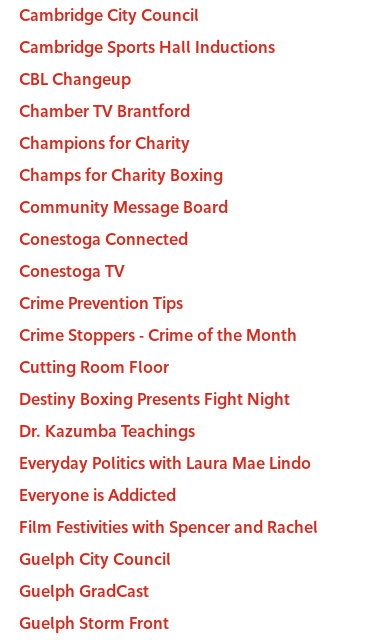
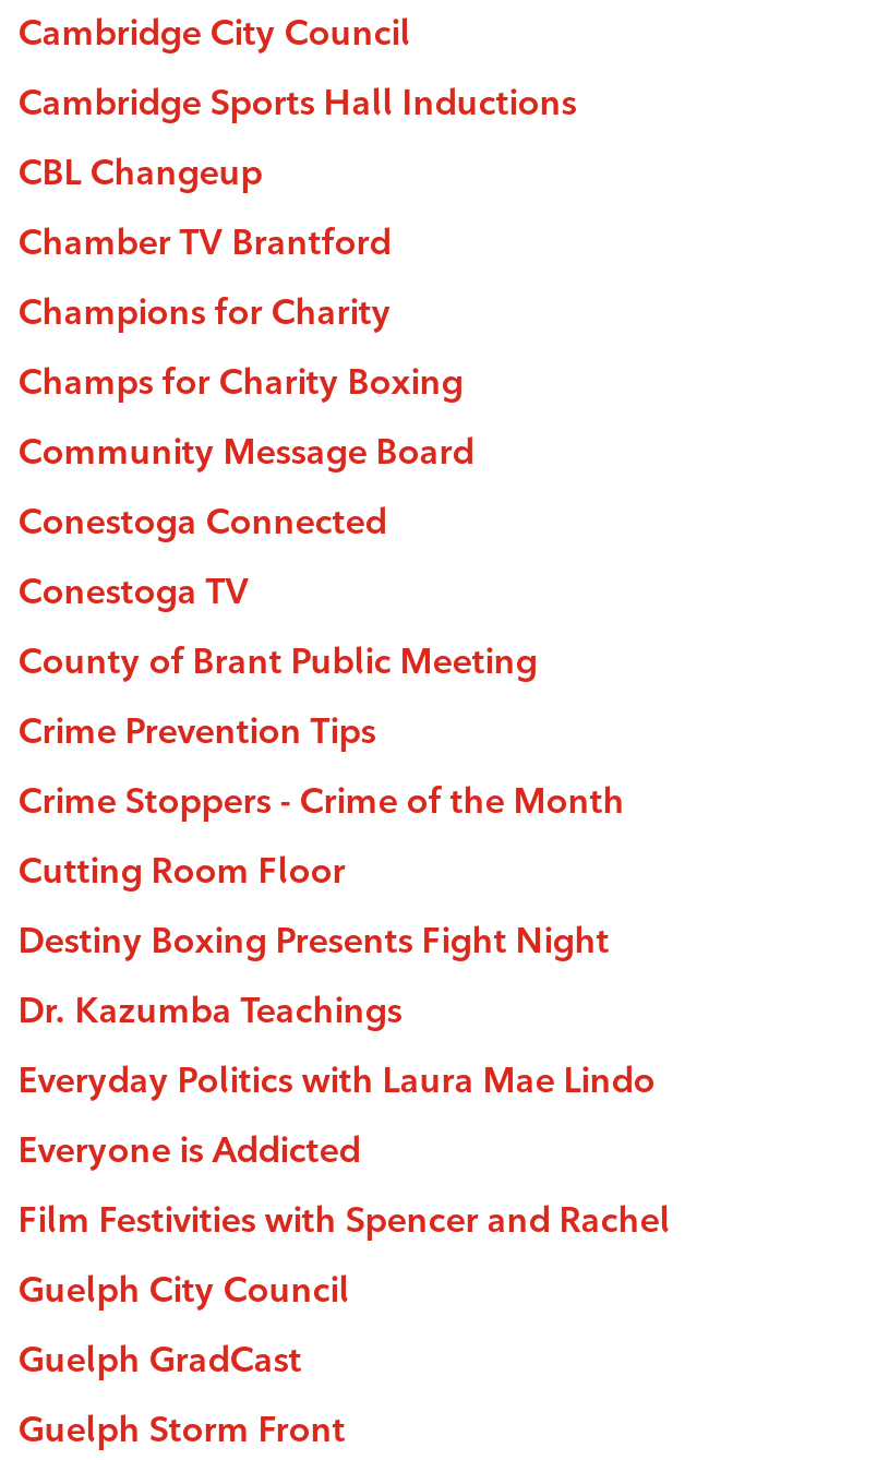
+ County of Brant Public Meeting
